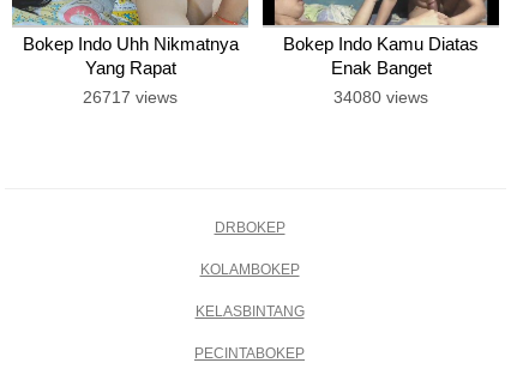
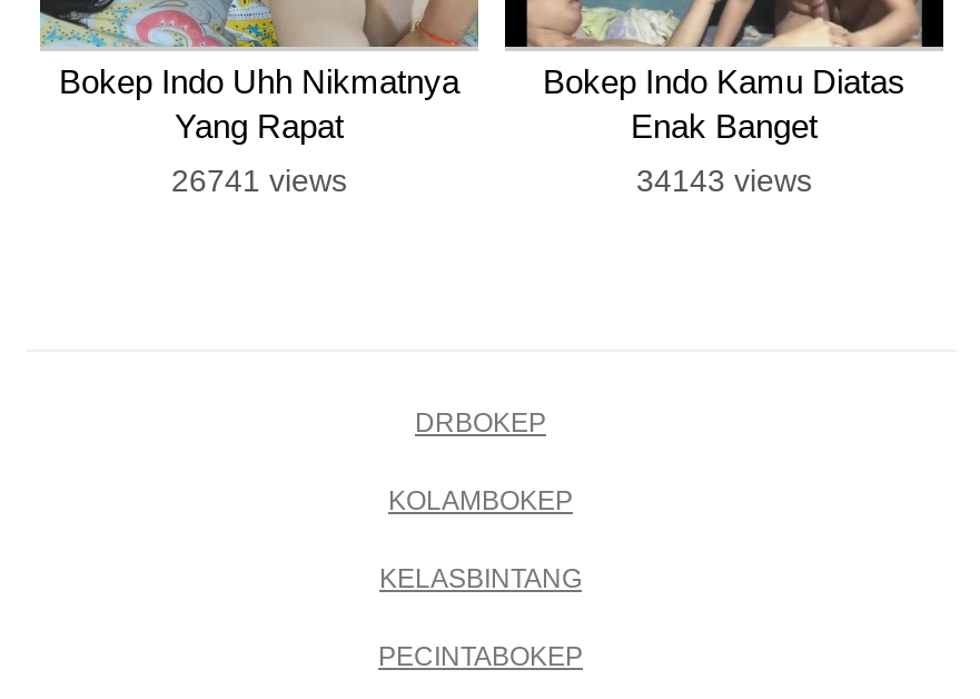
- 26717 views
+ 26741 views

- 34080 views
+ 34143 views
